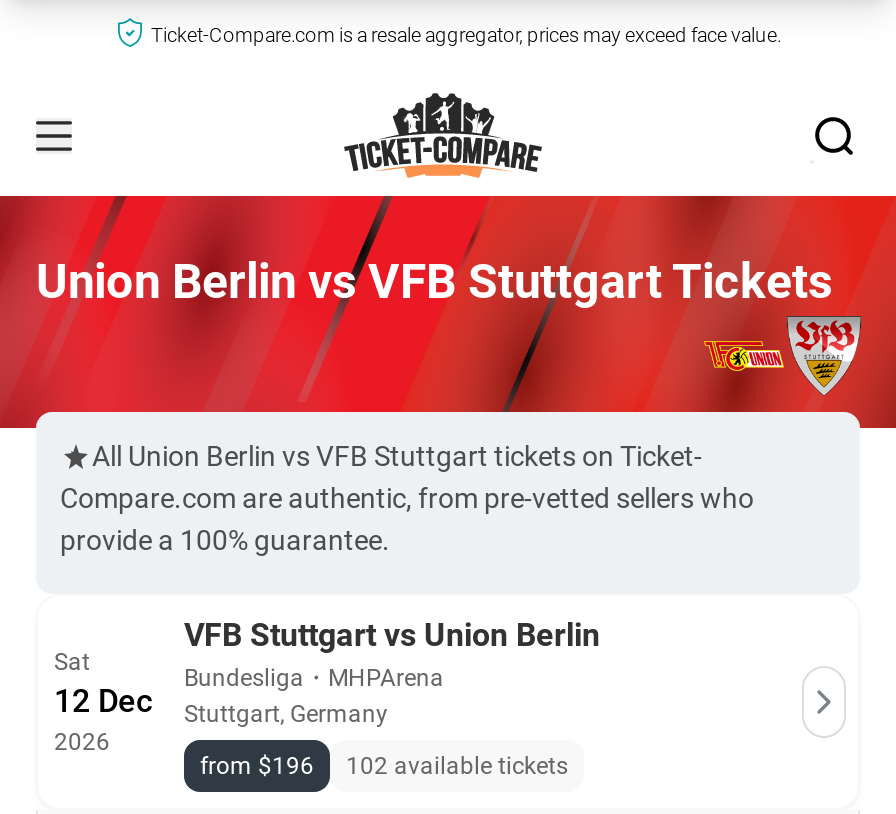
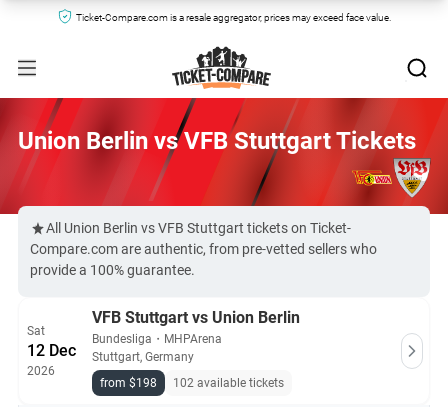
- from $196 102 available tickets
+ from $198 102 available tickets
